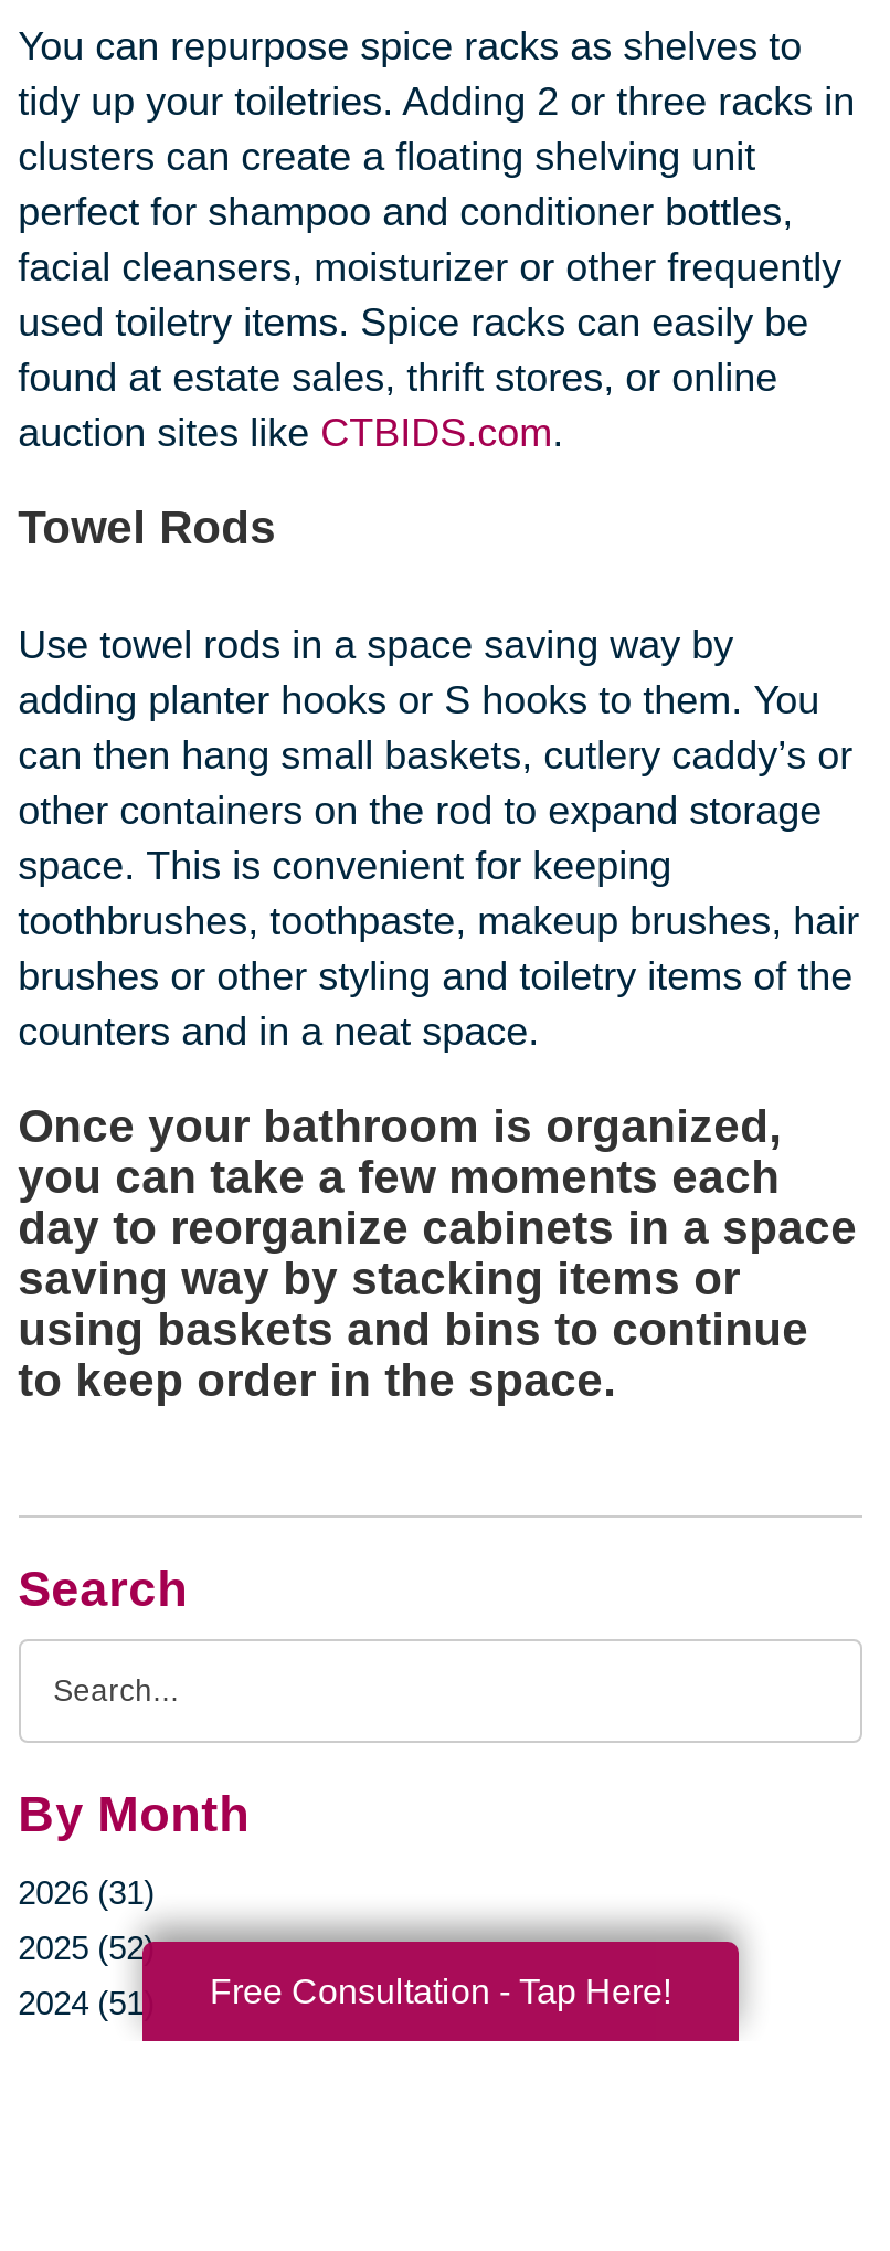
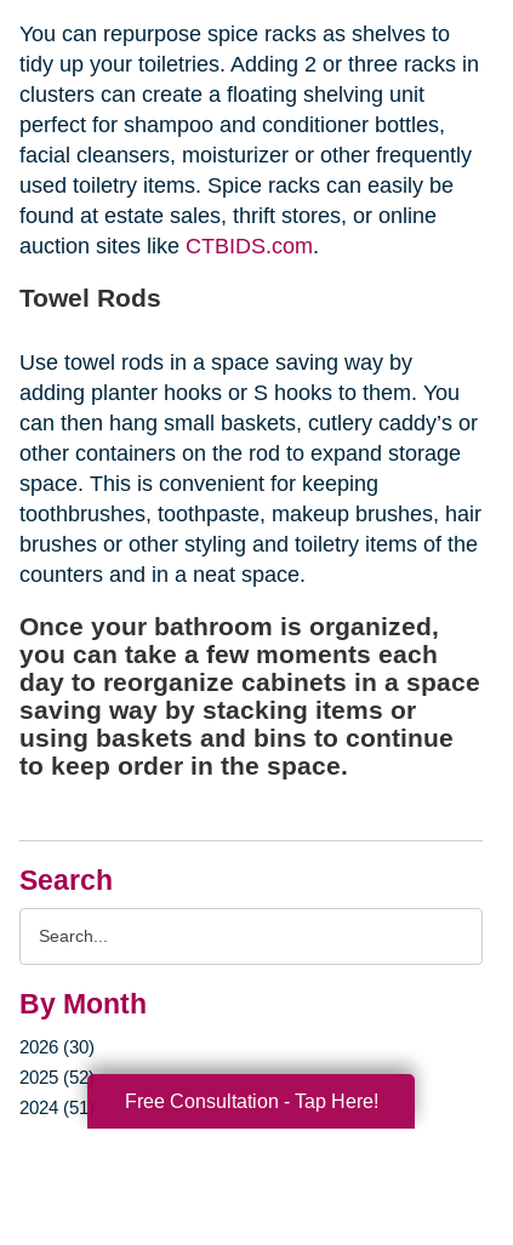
- 2026 (31)
+ 2026 (30)
